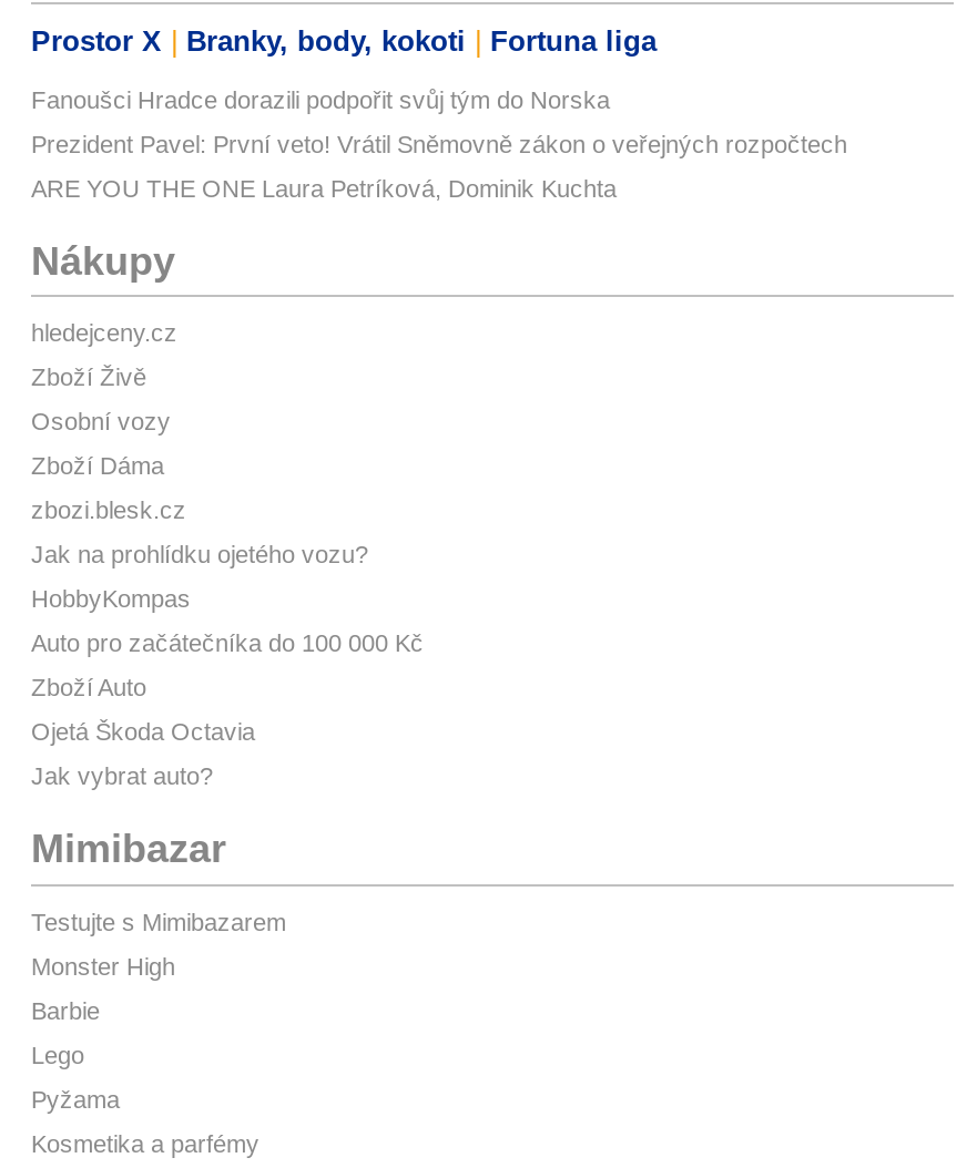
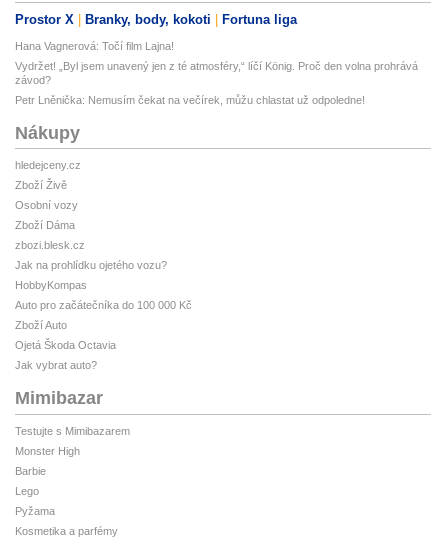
- Fanoušci Hradce dorazili podpořit svůj tým do Norska
+ Hana Vagnerová: Točí film Lajna!

- Prezident Pavel: První veto! Vrátil Sněmovně zákon o veřejných rozpočtech
+ Vydržet! „Byl jsem unavený jen z té atmosféry,“ líčí König. Proč den volna prohrává
+ závod?

- ARE YOU THE ONE Laura Petríková, Dominik Kuchta
+ Petr Lněnička: Nemusím čekat na večírek, můžu chlastat už odpoledne!
